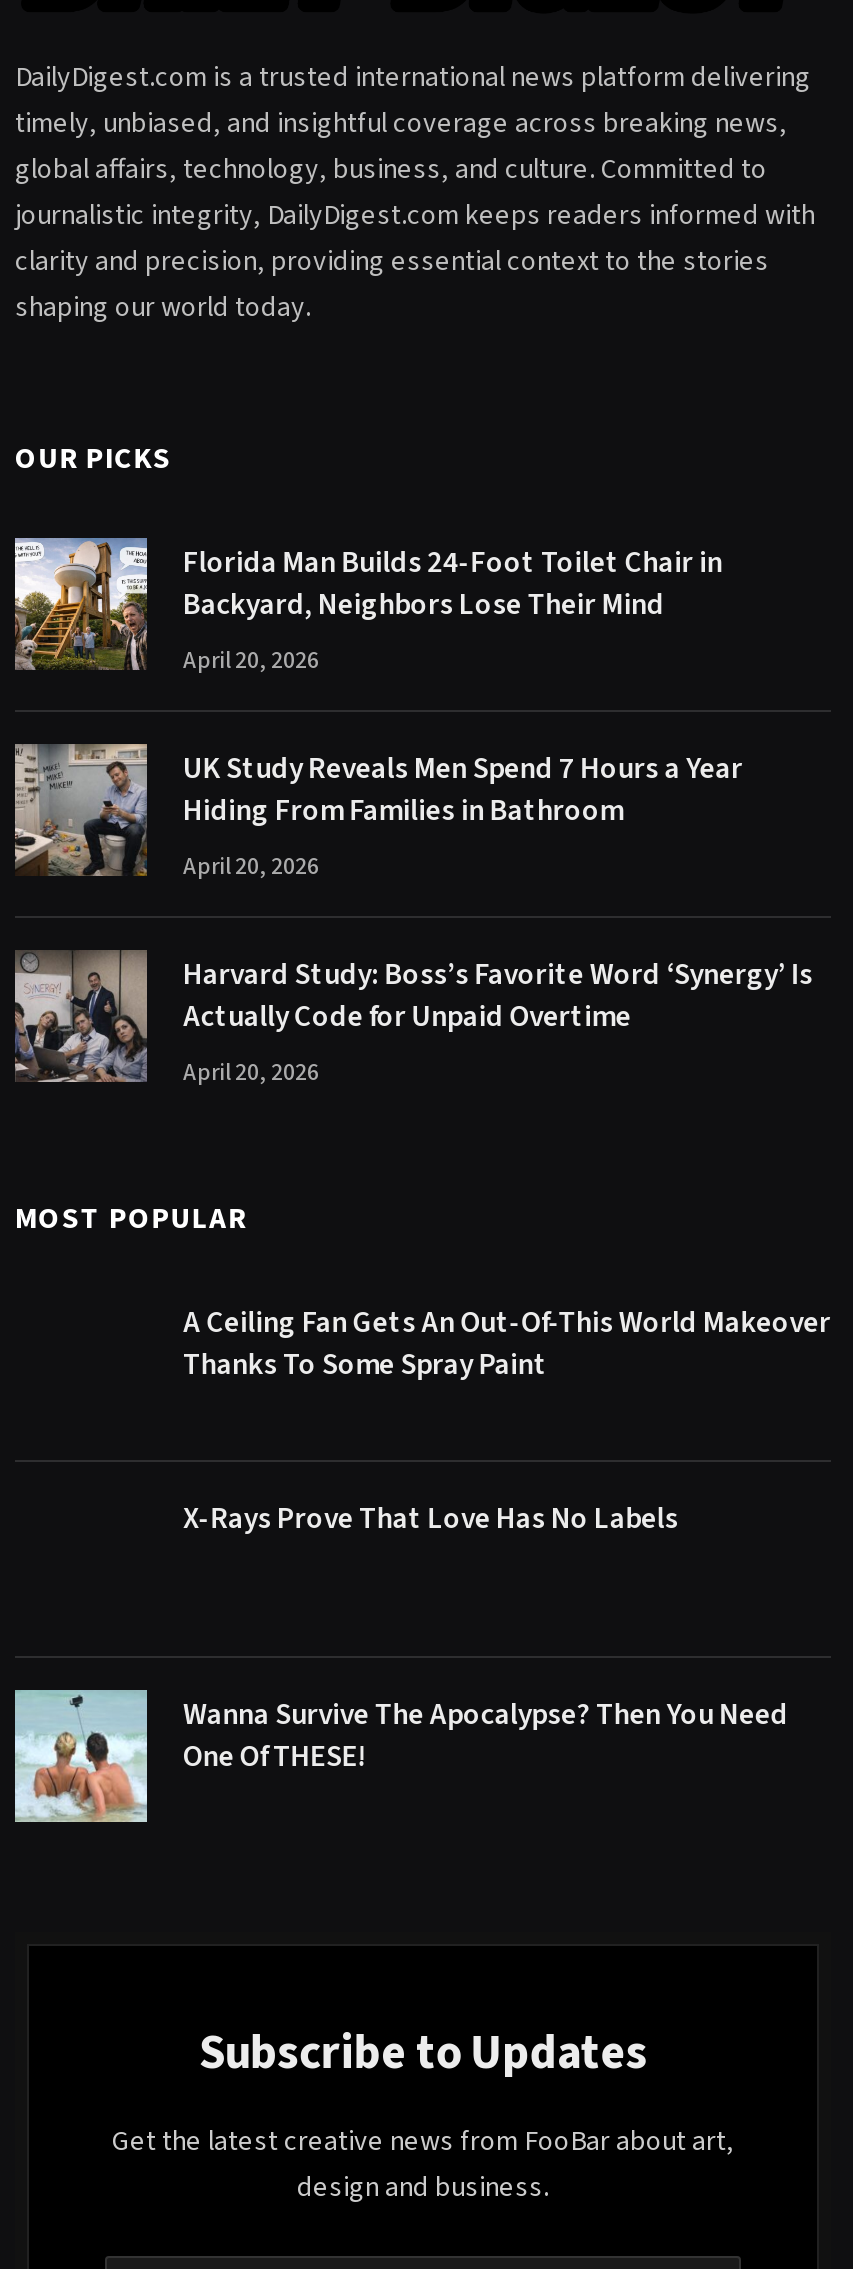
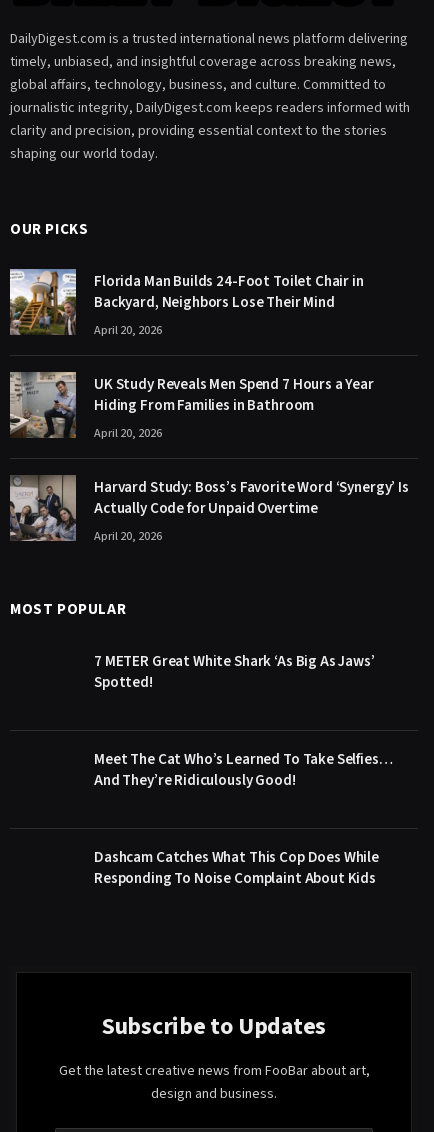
- A Ceiling Fan Gets An Out-Of-This World Makeover
- Thanks To Some Spray Paint
+ 7 METER Great White Shark ‘As Big As Jaws’
+ Spotted!

- X-Rays Prove That Love Has No Labels
+ Meet The Cat Who’s Learned To Take Selfies…
+ And They’re Ridiculously Good!

- [image]

- Wanna Survive The Apocalypse? Then You Need
- One Of THESE!
+ Dashcam Catches What This Cop Does While
+ Responding To Noise Complaint About Kids
